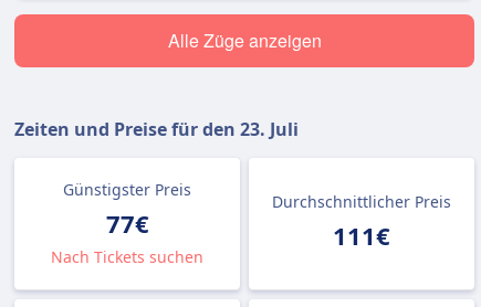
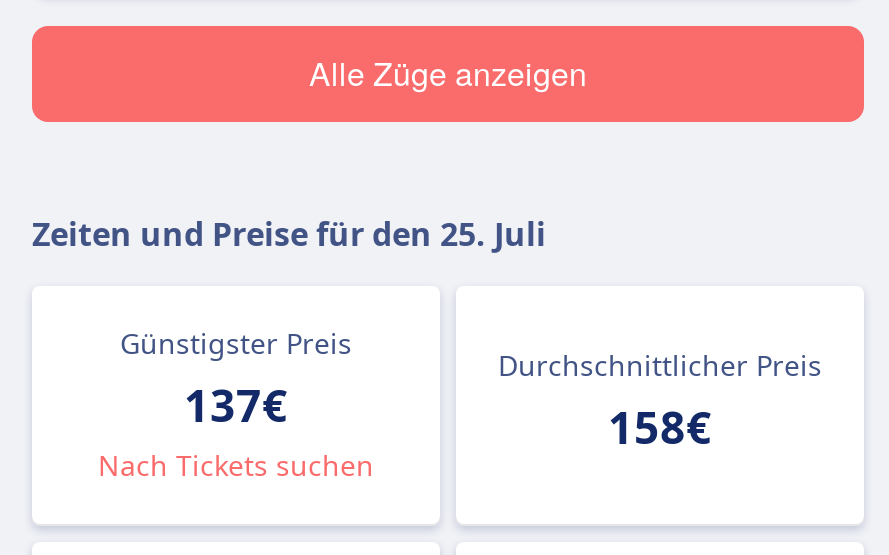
- Zeiten und Preise für den 23. Juli
+ Zeiten und Preise für den 25. Juli

- 77€
+ 137€

- 111€
+ 158€
